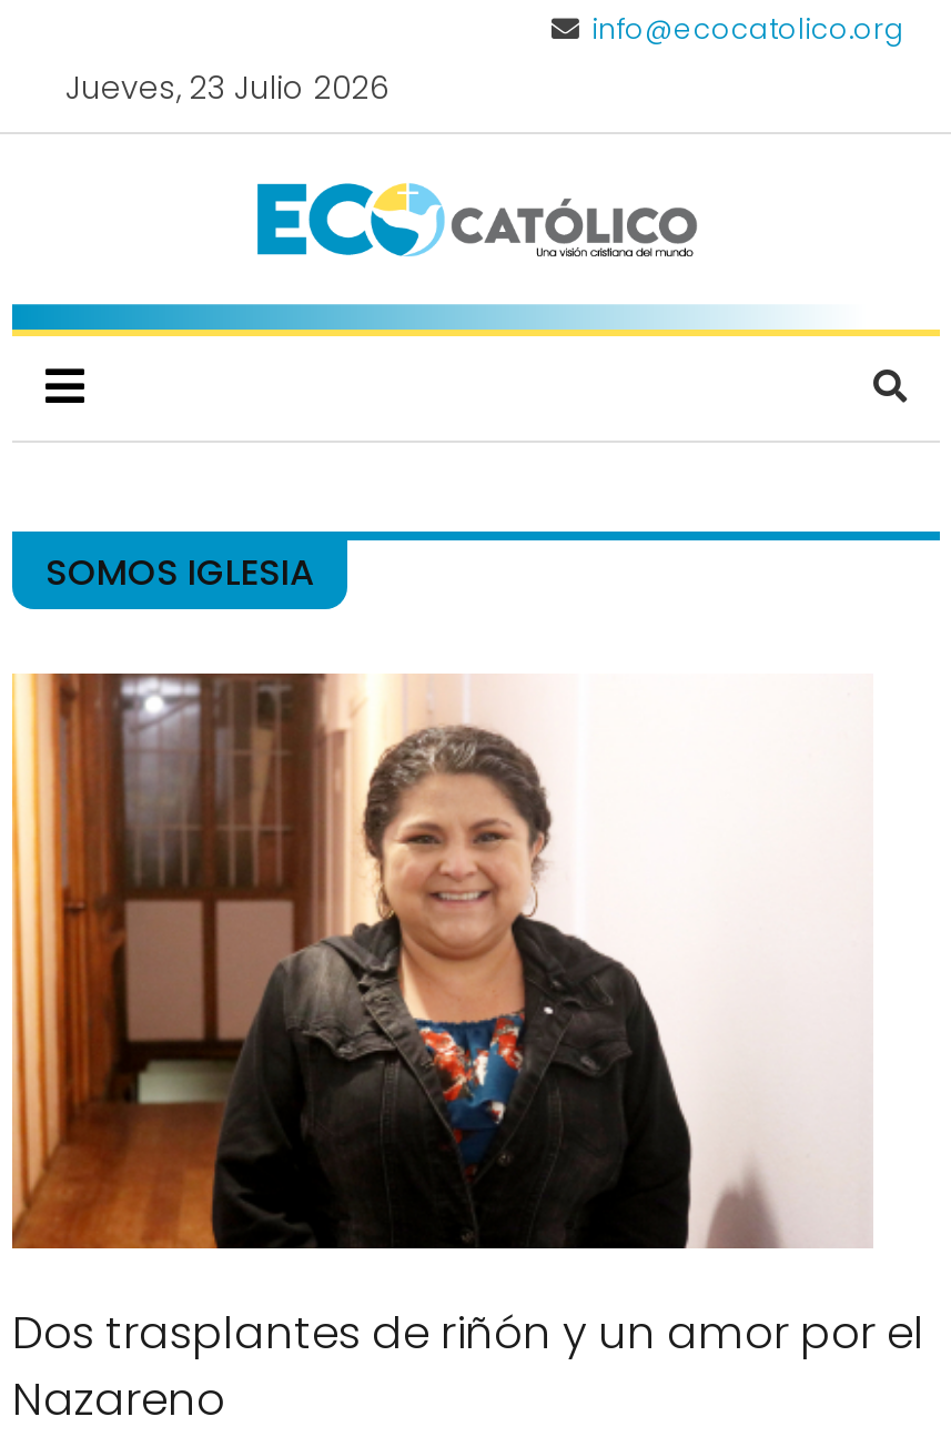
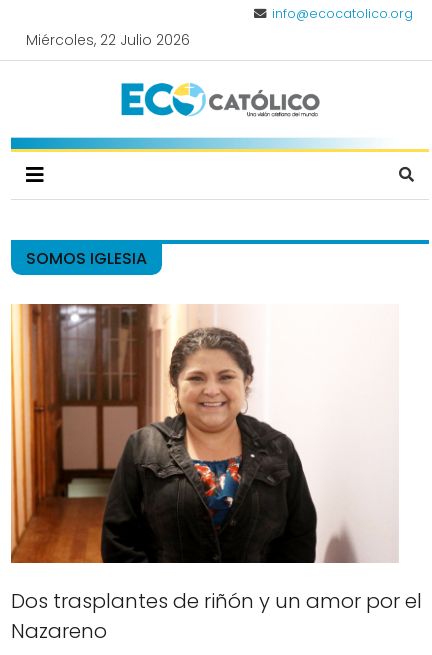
- Jueves, 23 Julio 2026
+ Miércoles, 22 Julio 2026
